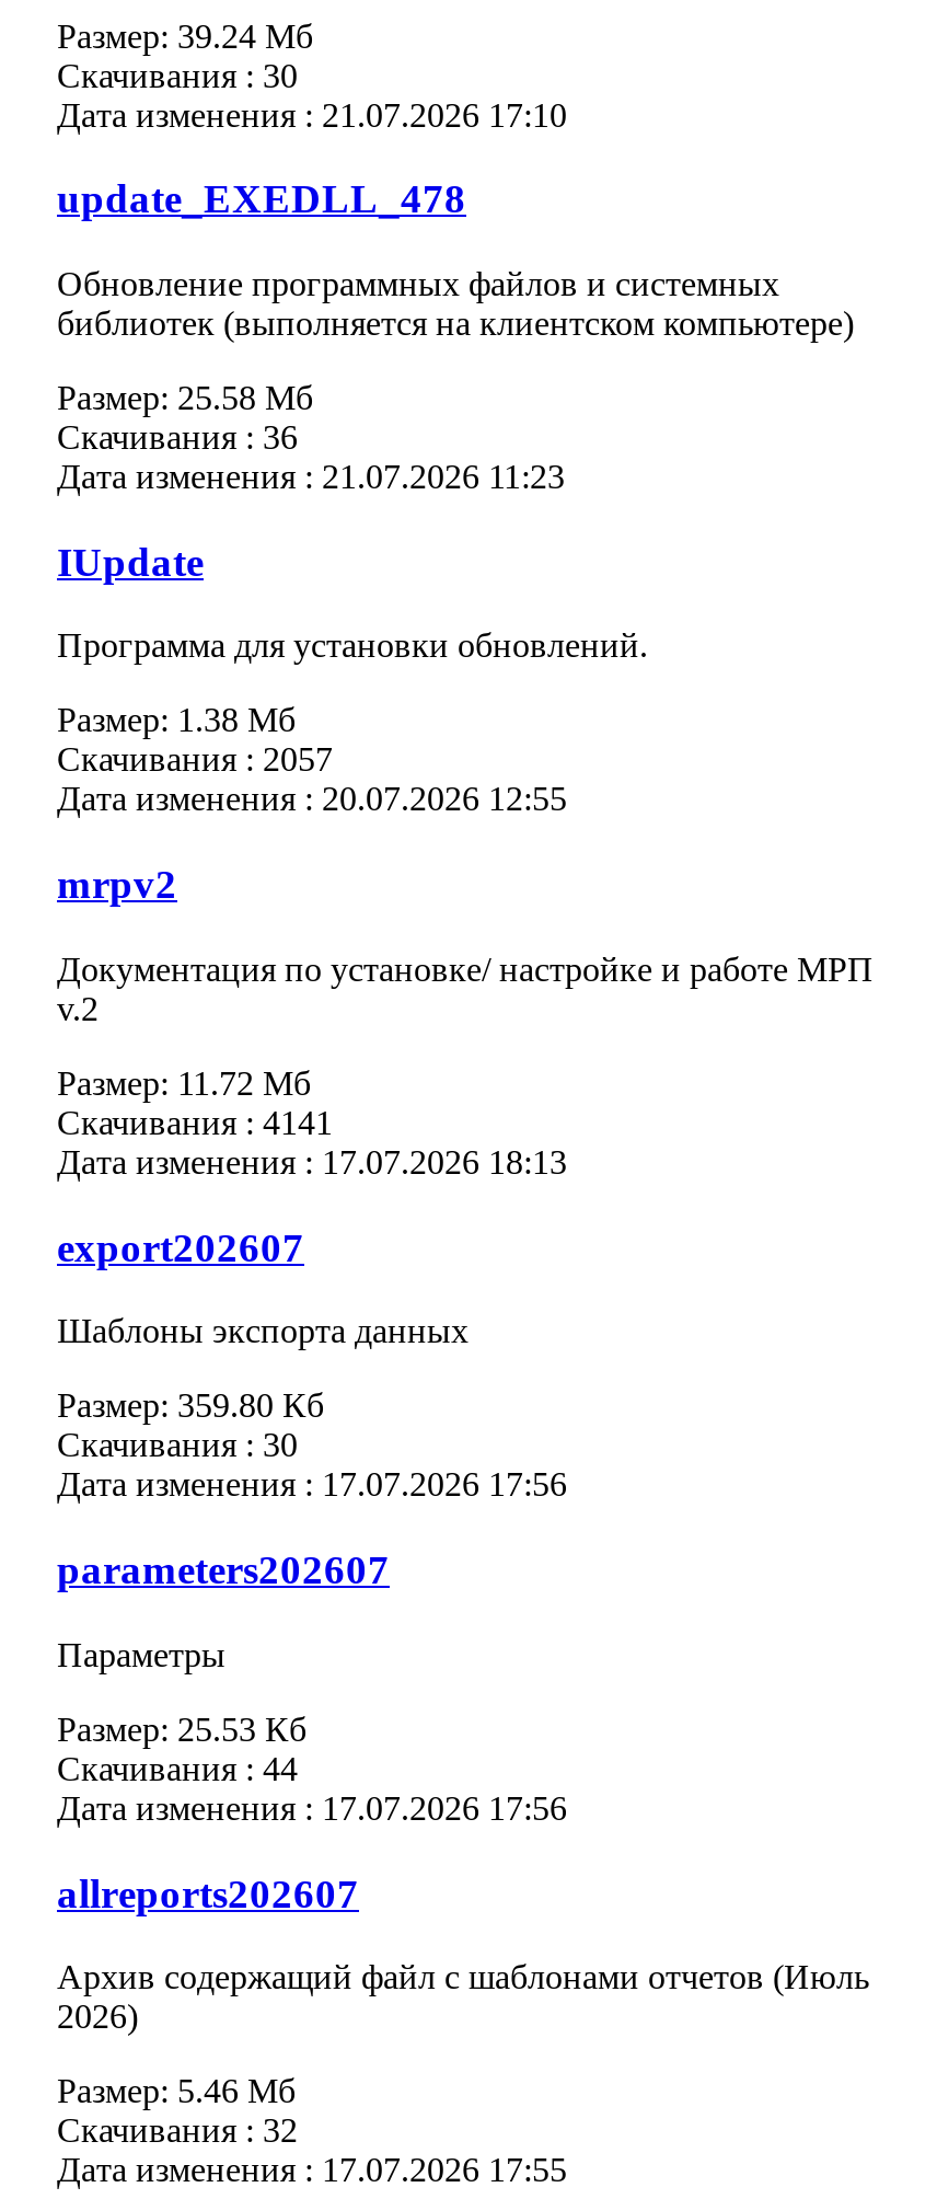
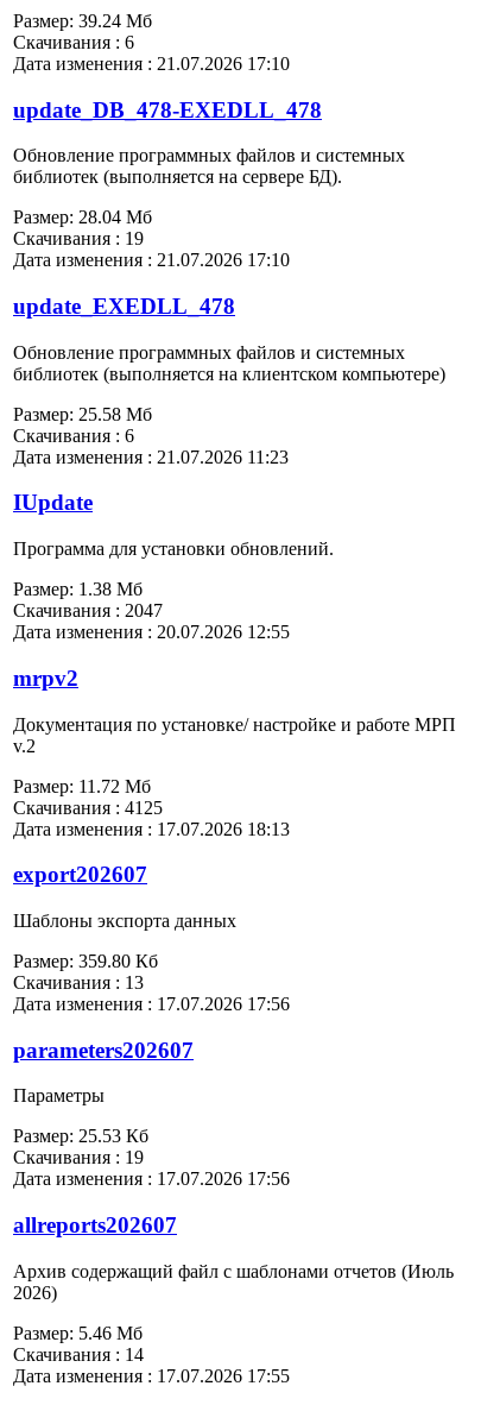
- Скачивания : 30
+ Скачивания : 6
+ Дата изменения : 21.07.2026 17:10
+ update_DB_478-EXEDLL_478
+ Обновление программных файлов и системных
+ библиотек (выполняется на сервере БД).
+ Размер: 28.04 Мб
+ Скачивания : 19

- Скачивания : 36
+ Скачивания : 6

- Скачивания : 2057
+ Скачивания : 2047

- Скачивания : 4141
+ Скачивания : 4125

- Скачивания : 30
+ Скачивания : 13

- Скачивания : 44
+ Скачивания : 19

- Скачивания : 32
+ Скачивания : 14
